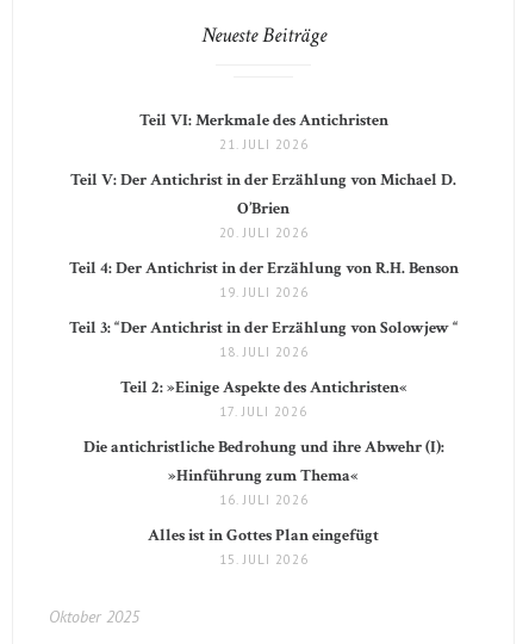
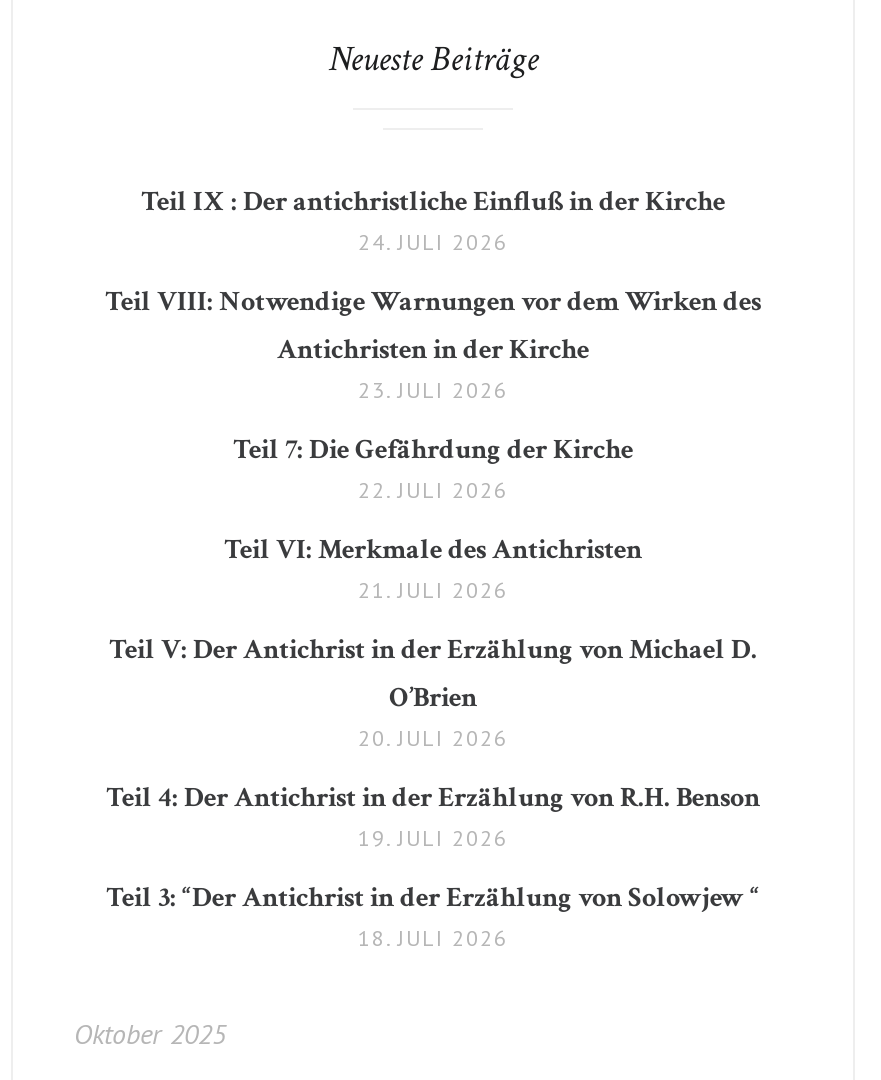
+ Teil IX : Der antichristliche Einfluß in der Kirche
+ 24. JULI 2026
+ Teil VIII: Notwendige Warnungen vor dem Wirken des
+ Antichristen in der Kirche
+ 23. JULI 2026
+ Teil 7: Die Gefährdung der Kirche
+ 22. JULI 2026

moved down: Teil VI: Merkmale des Antichristen | 21. JULI 2026 | Teil V: Der Antichrist in der Erzählung von Michael D. | ... | Teil 3: “Der Antichrist in der Erzählung von Solowjew “ | 18. JULI 2026

- Teil 2: »Einige Aspekte des Antichristen«
- 17. JULI 2026
- Die antichristliche Bedrohung und ihre Abwehr (I):
- »Hinführung zum Thema«
- 16. JULI 2026
- Alles ist in Gottes Plan eingefügt
- 15. JULI 2026
